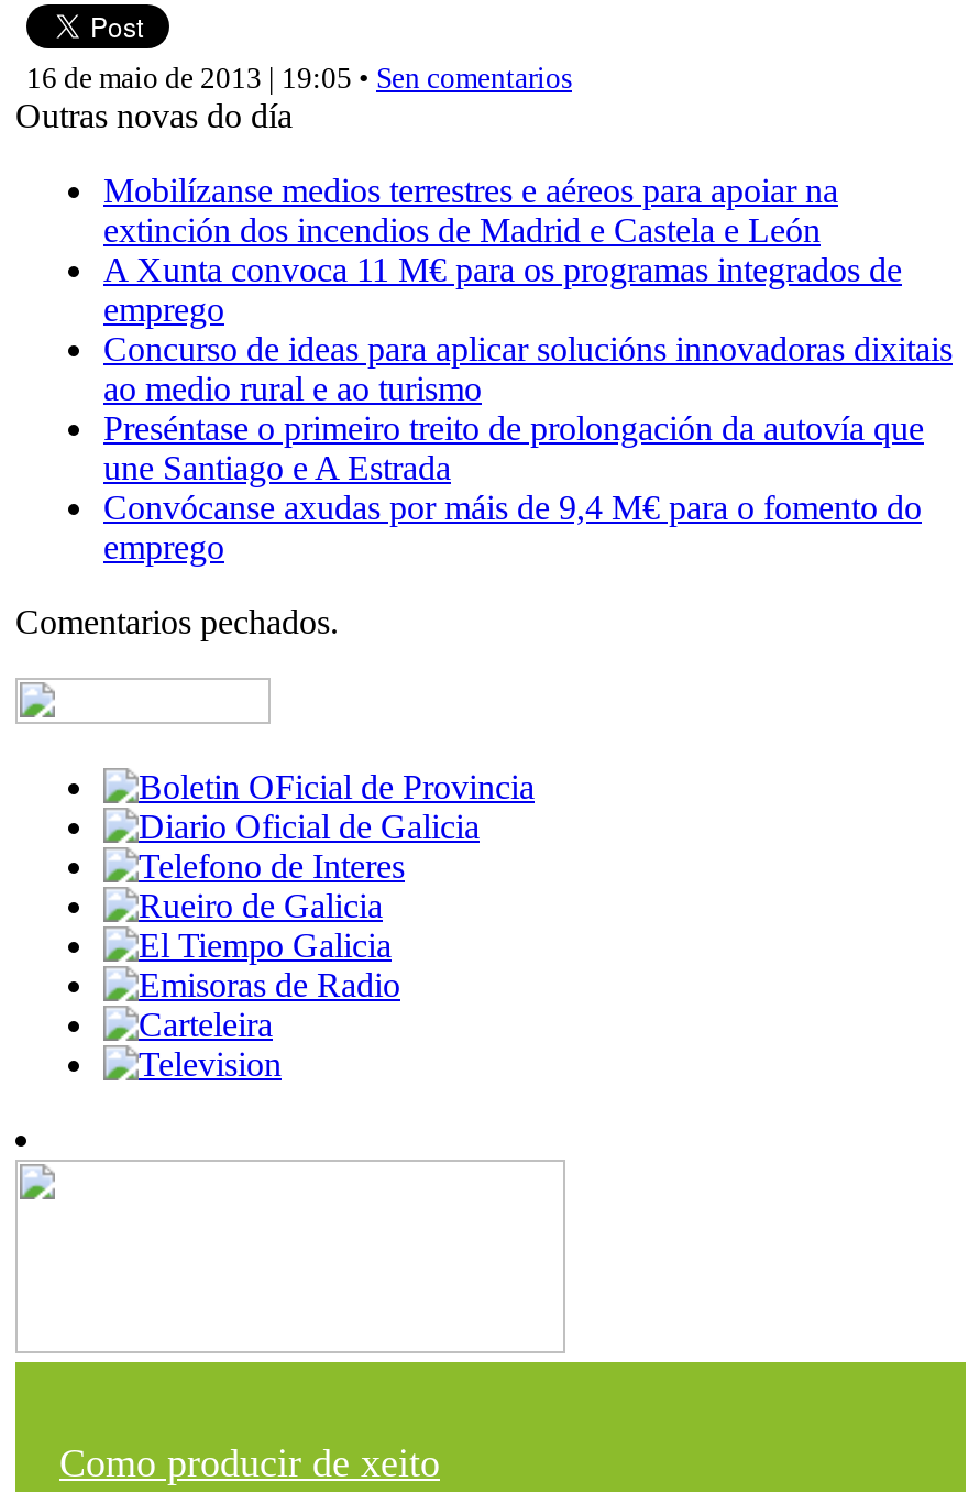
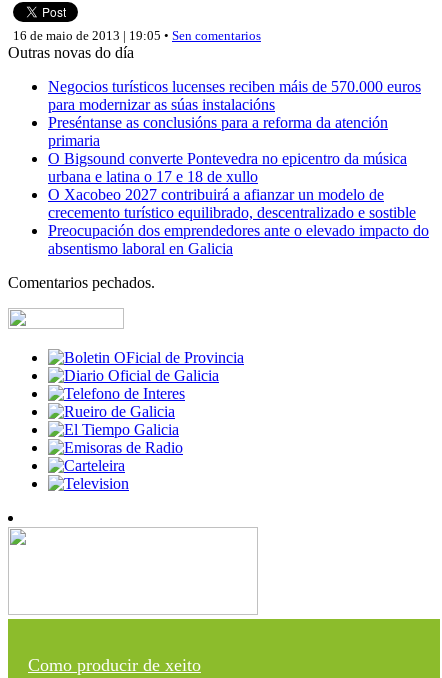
- Mobilízanse medios terrestres e aéreos para apoiar na
- extinción dos incendios de Madrid e Castela e León
- A Xunta convoca 11 M€ para os programas integrados de
- emprego
- Concurso de ideas para aplicar solucións innovadoras dixitais
- ao medio rural e ao turismo
- Preséntase o primeiro treito de prolongación da autovía que
- une Santiago e A Estrada
- Convócanse axudas por máis de 9,4 M€ para o fomento do
- emprego
+ Negocios turísticos lucenses reciben máis de 570.000 euros
+ para modernizar as súas instalacións
+ Preséntanse as conclusións para a reforma da atención
+ primaria
+ O Bigsound converte Pontevedra no epicentro da música
+ urbana e latina o 17 e 18 de xullo
+ O Xacobeo 2027 contribuirá a afianzar un modelo de
+ crecemento turístico equilibrado, descentralizado e sostible
+ Preocupación dos emprendedores ante o elevado impacto do
+ absentismo laboral en Galicia
